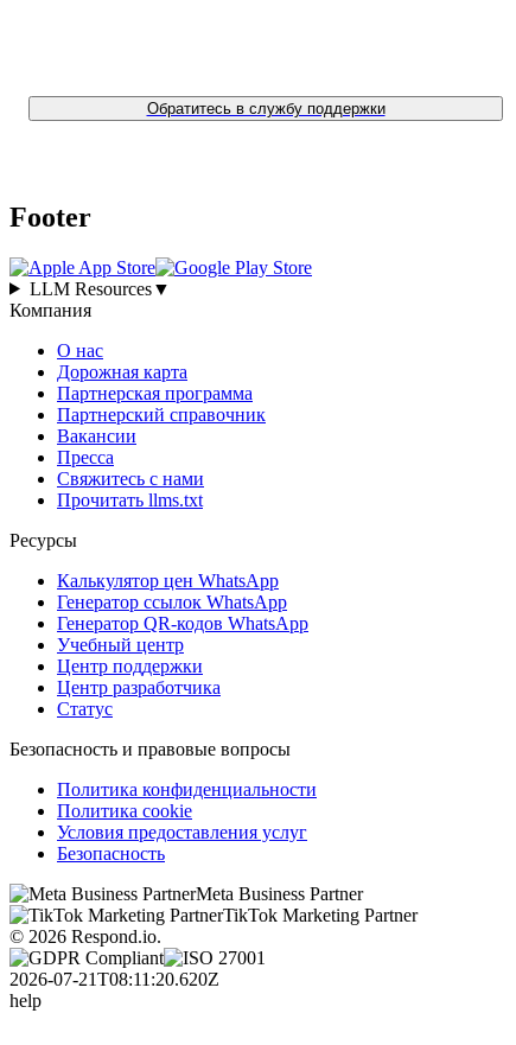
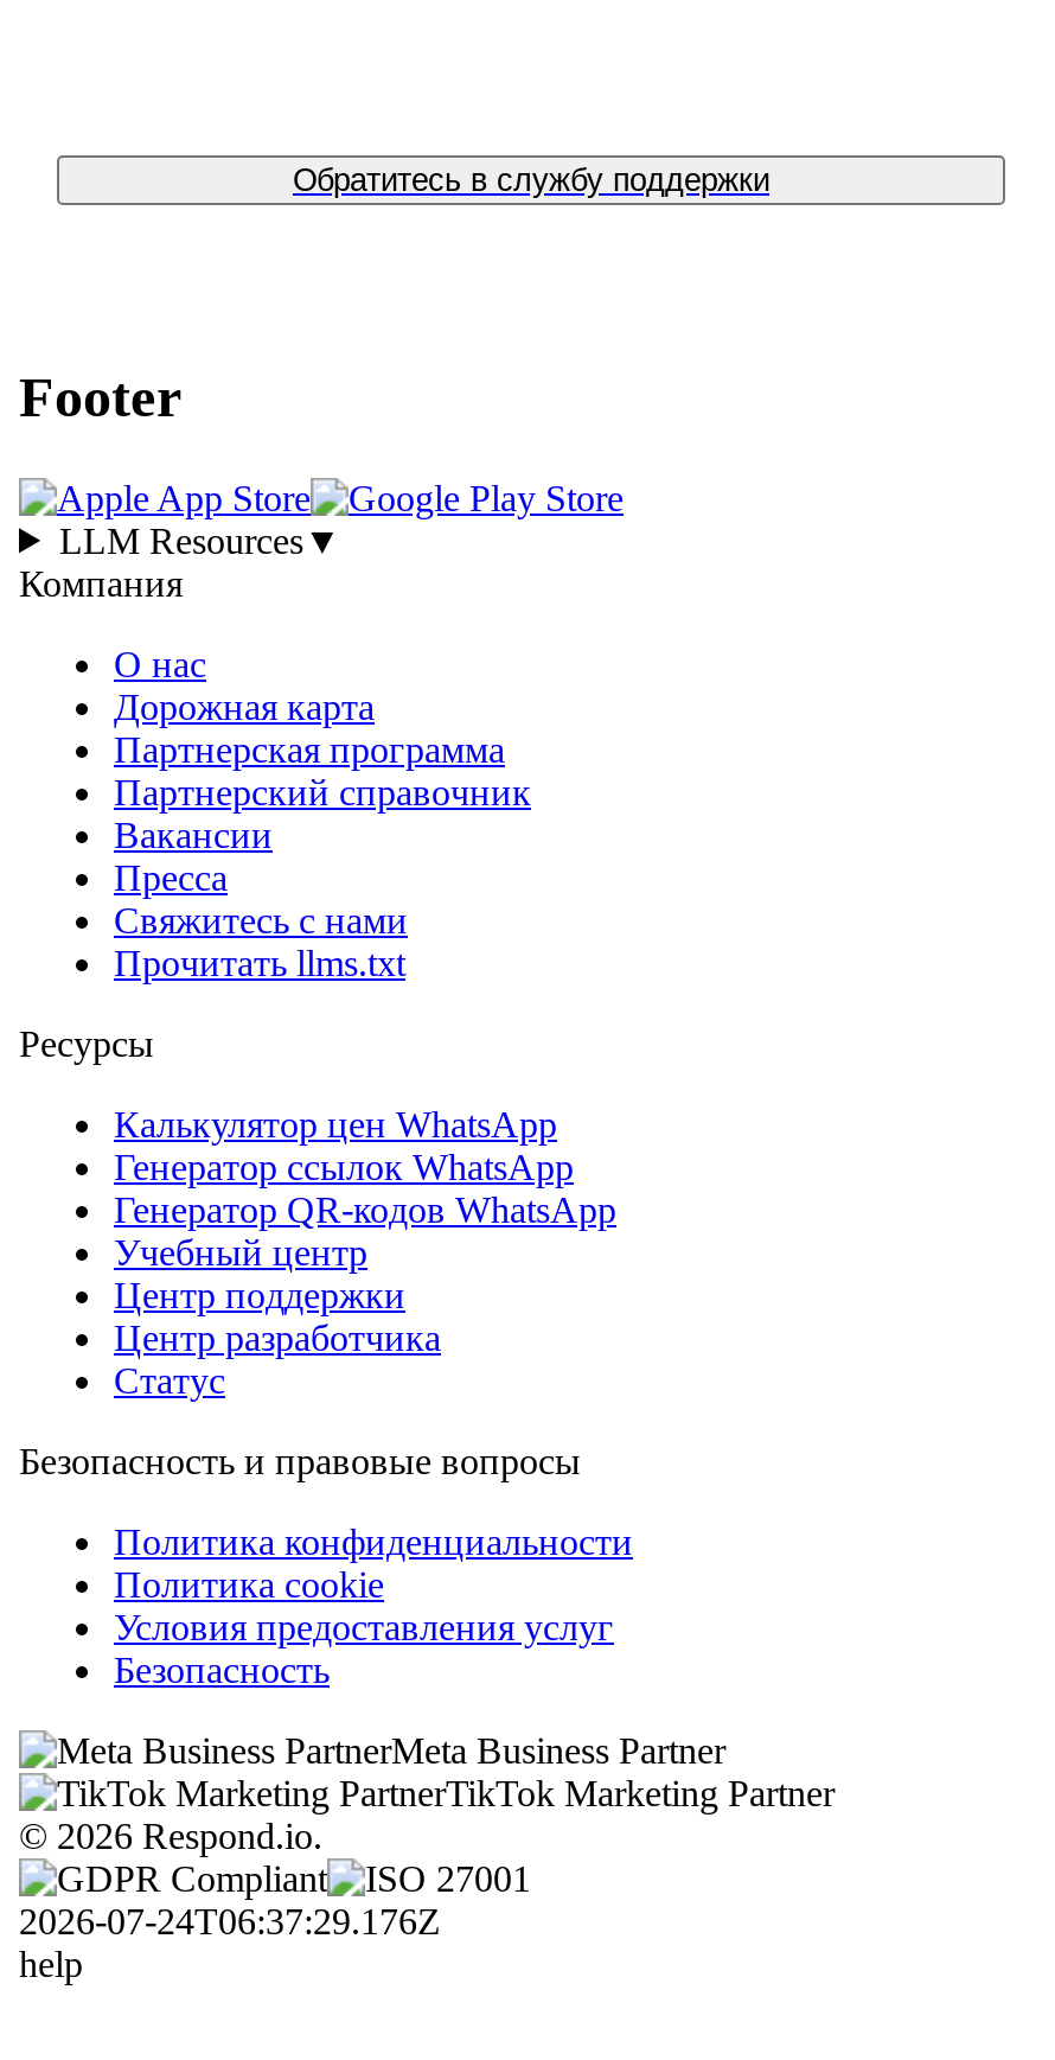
- 2026-07-21T08:11:20.620Z
+ 2026-07-24T06:37:29.176Z
